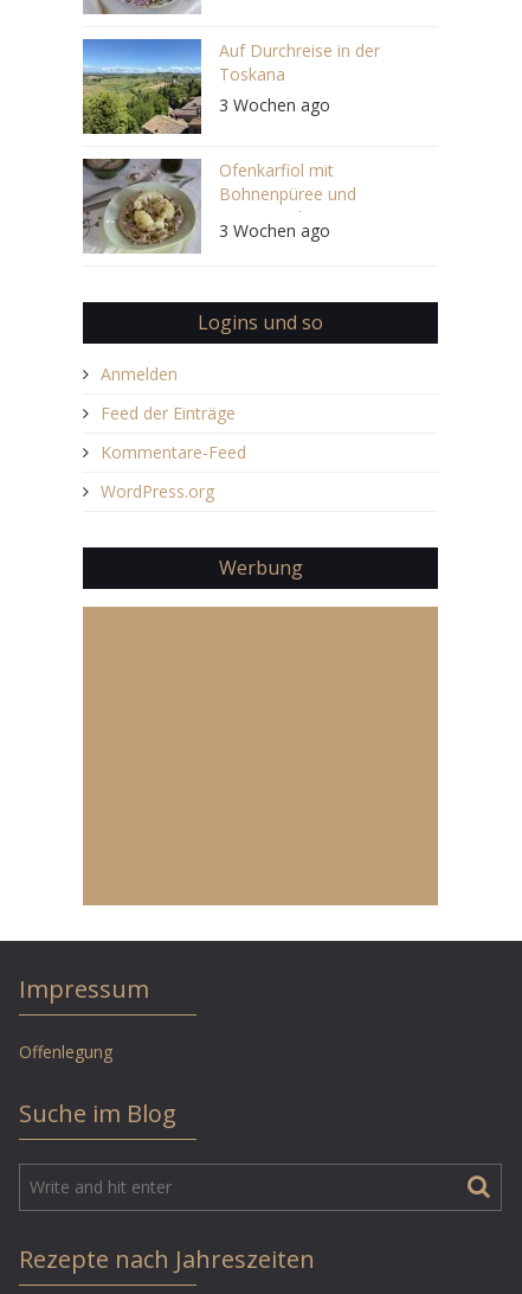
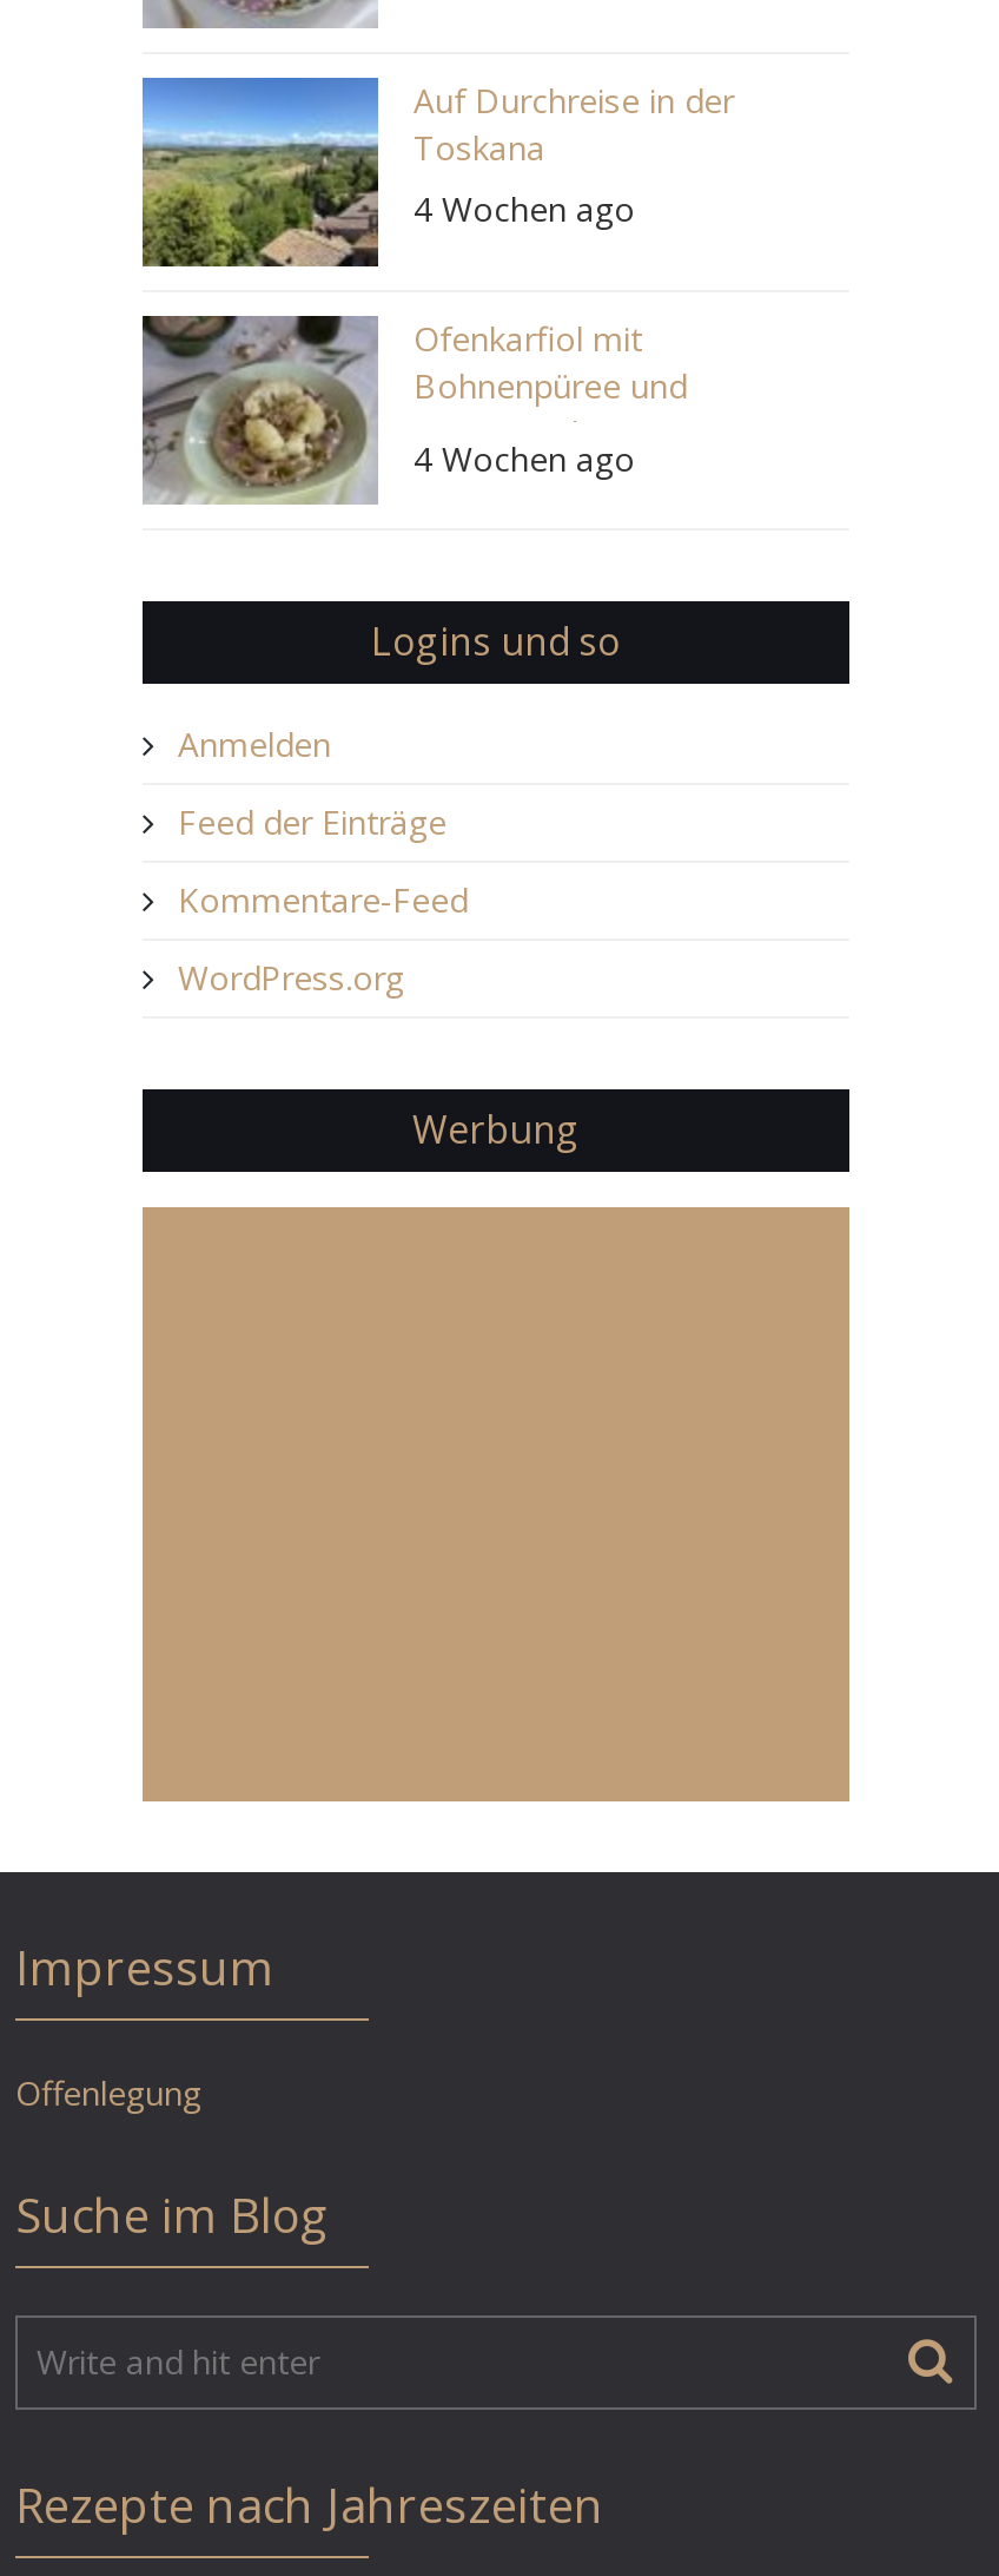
- 3 Wochen ago
+ 4 Wochen ago

- 3 Wochen ago
+ 4 Wochen ago
